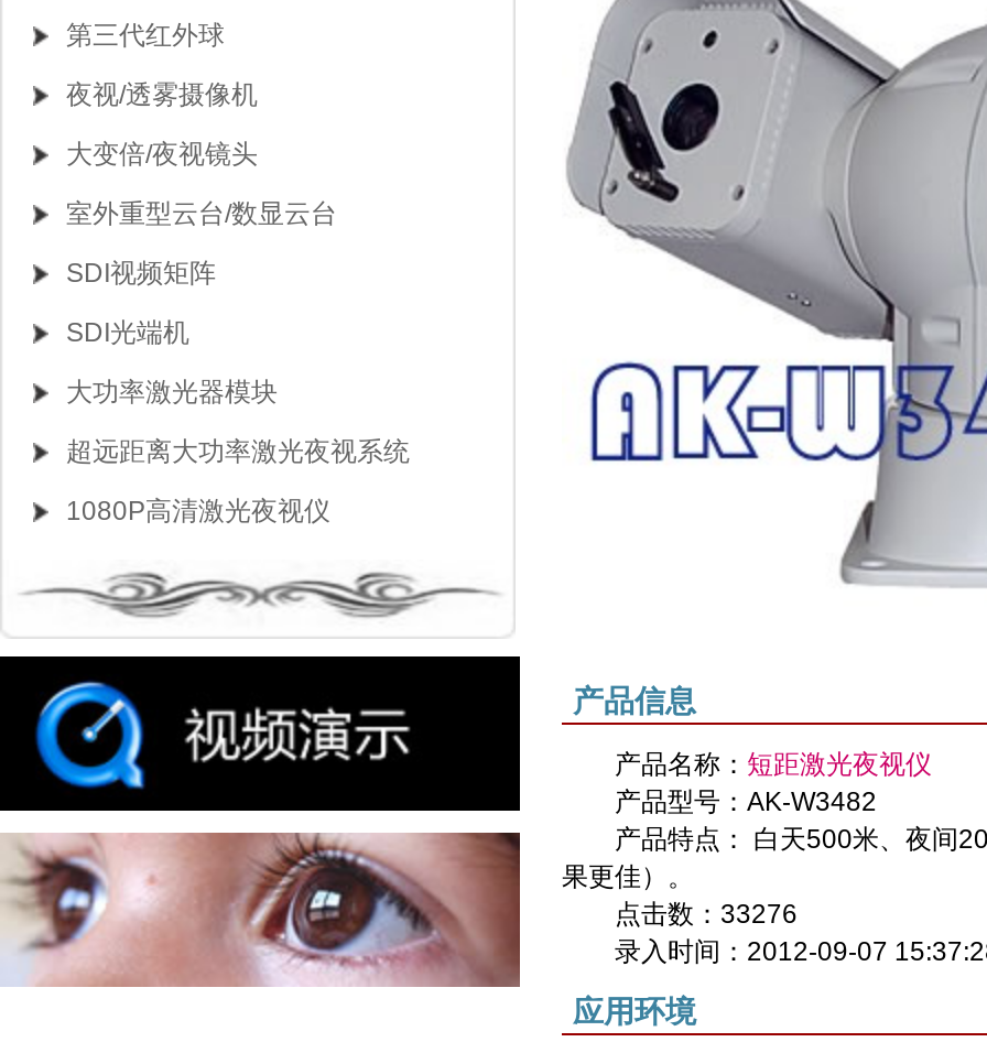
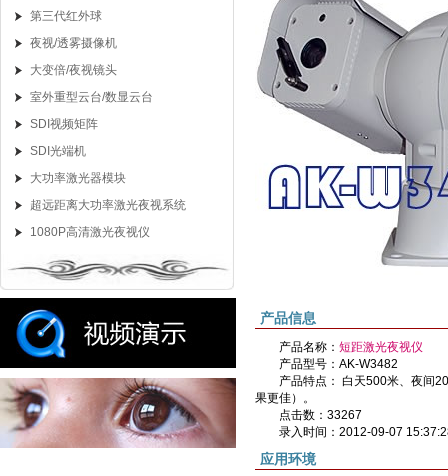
- 点击数：33276
+ 点击数：33267
